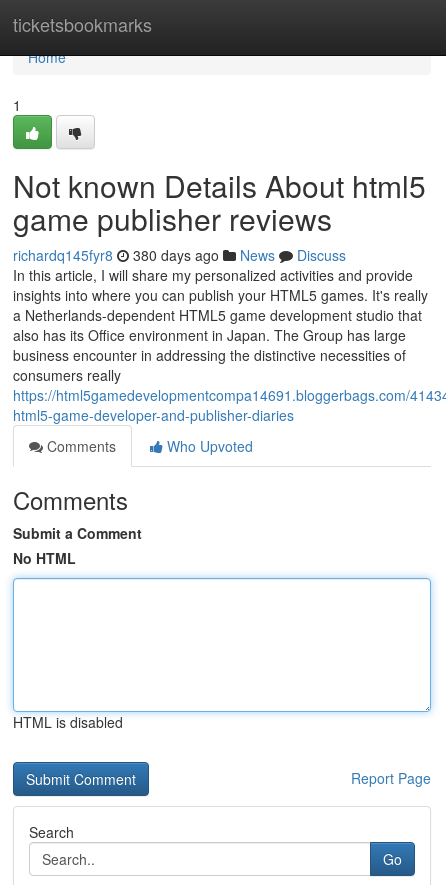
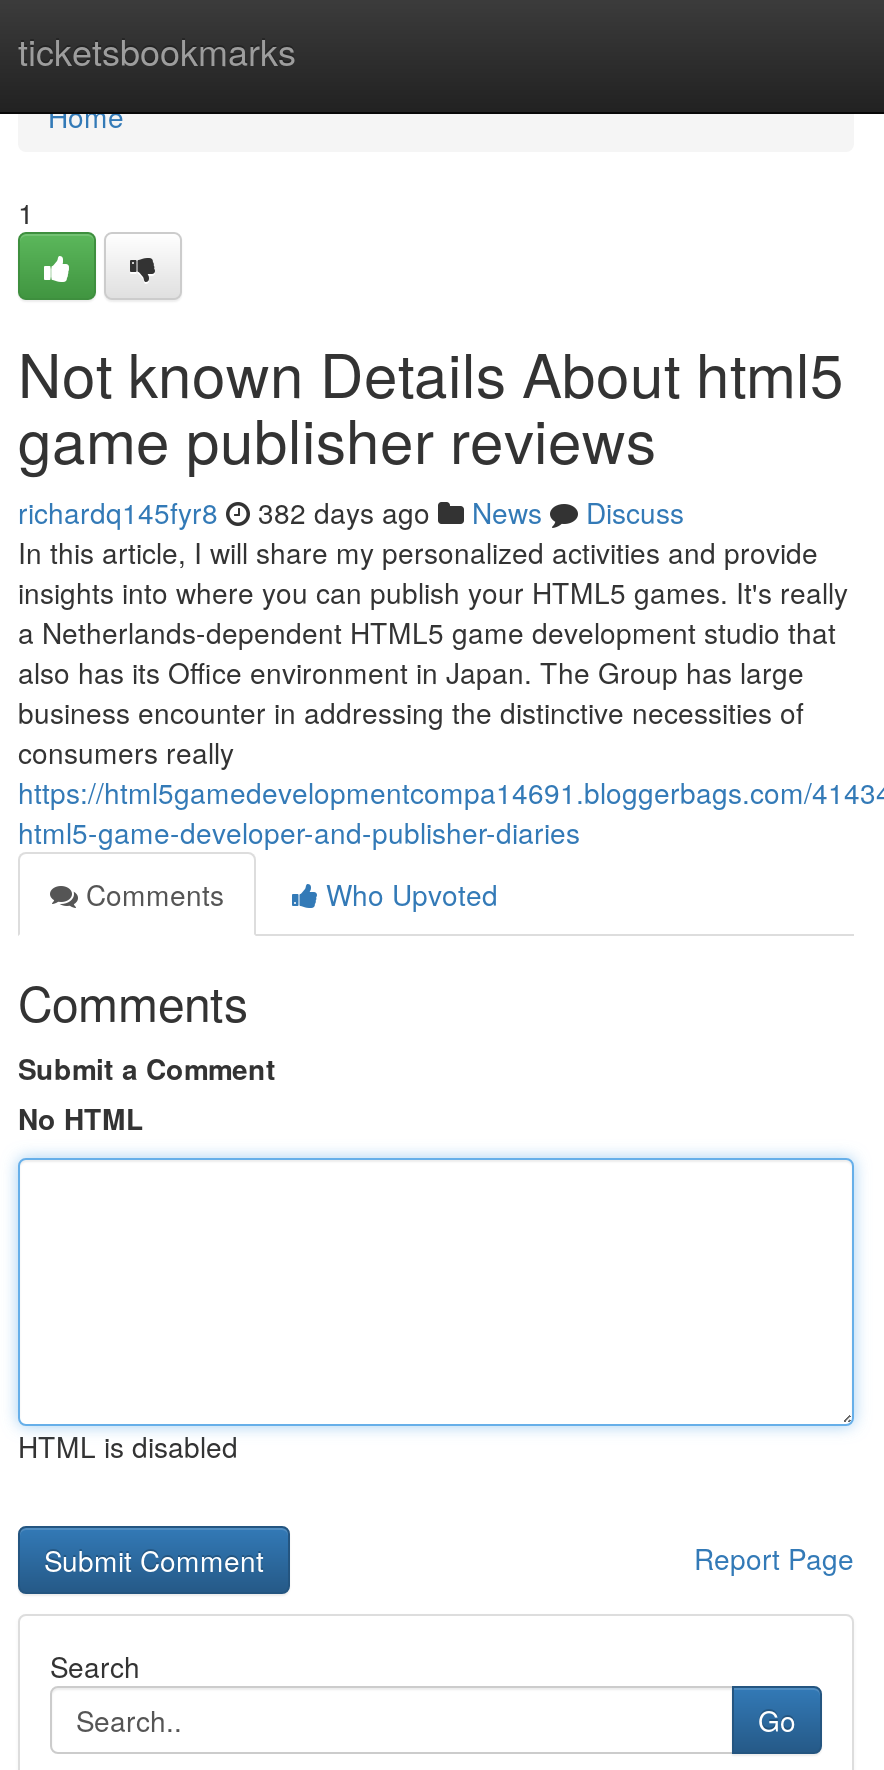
- richardq145fyr8 380 days ago News Discuss
+ richardq145fyr8 382 days ago News Discuss
